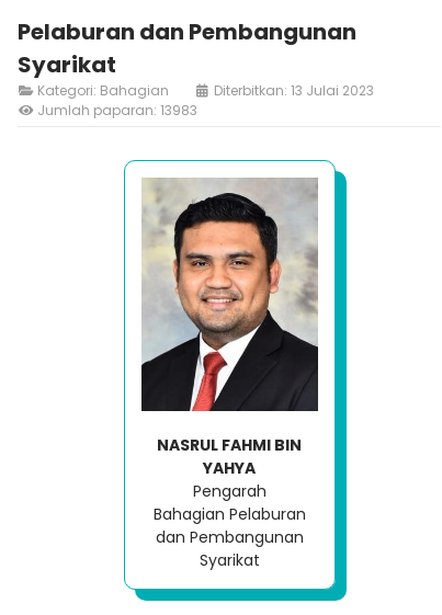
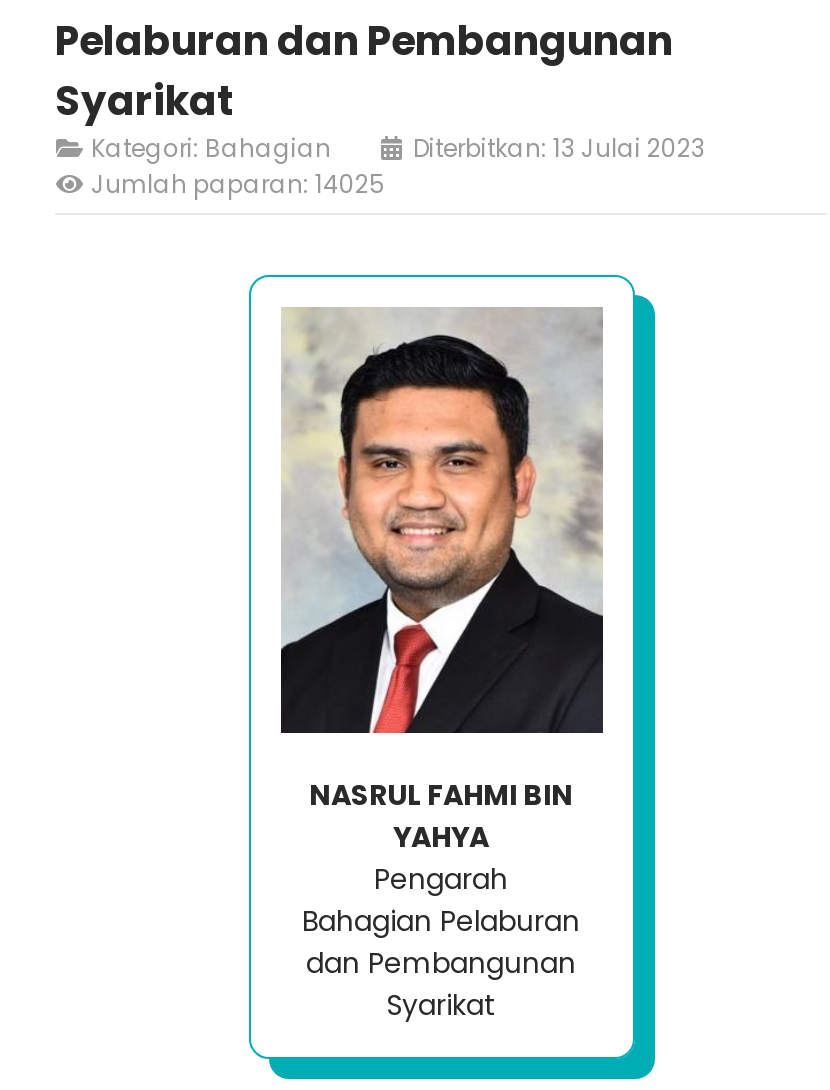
- Jumlah paparan: 13983
+ Jumlah paparan: 14025
